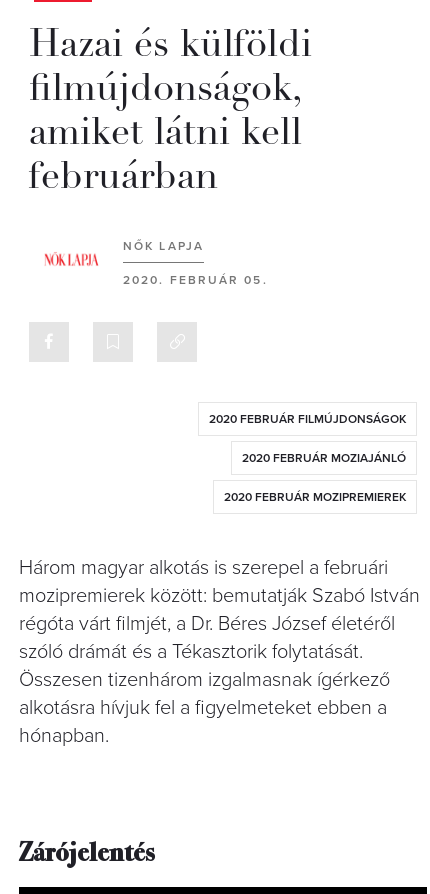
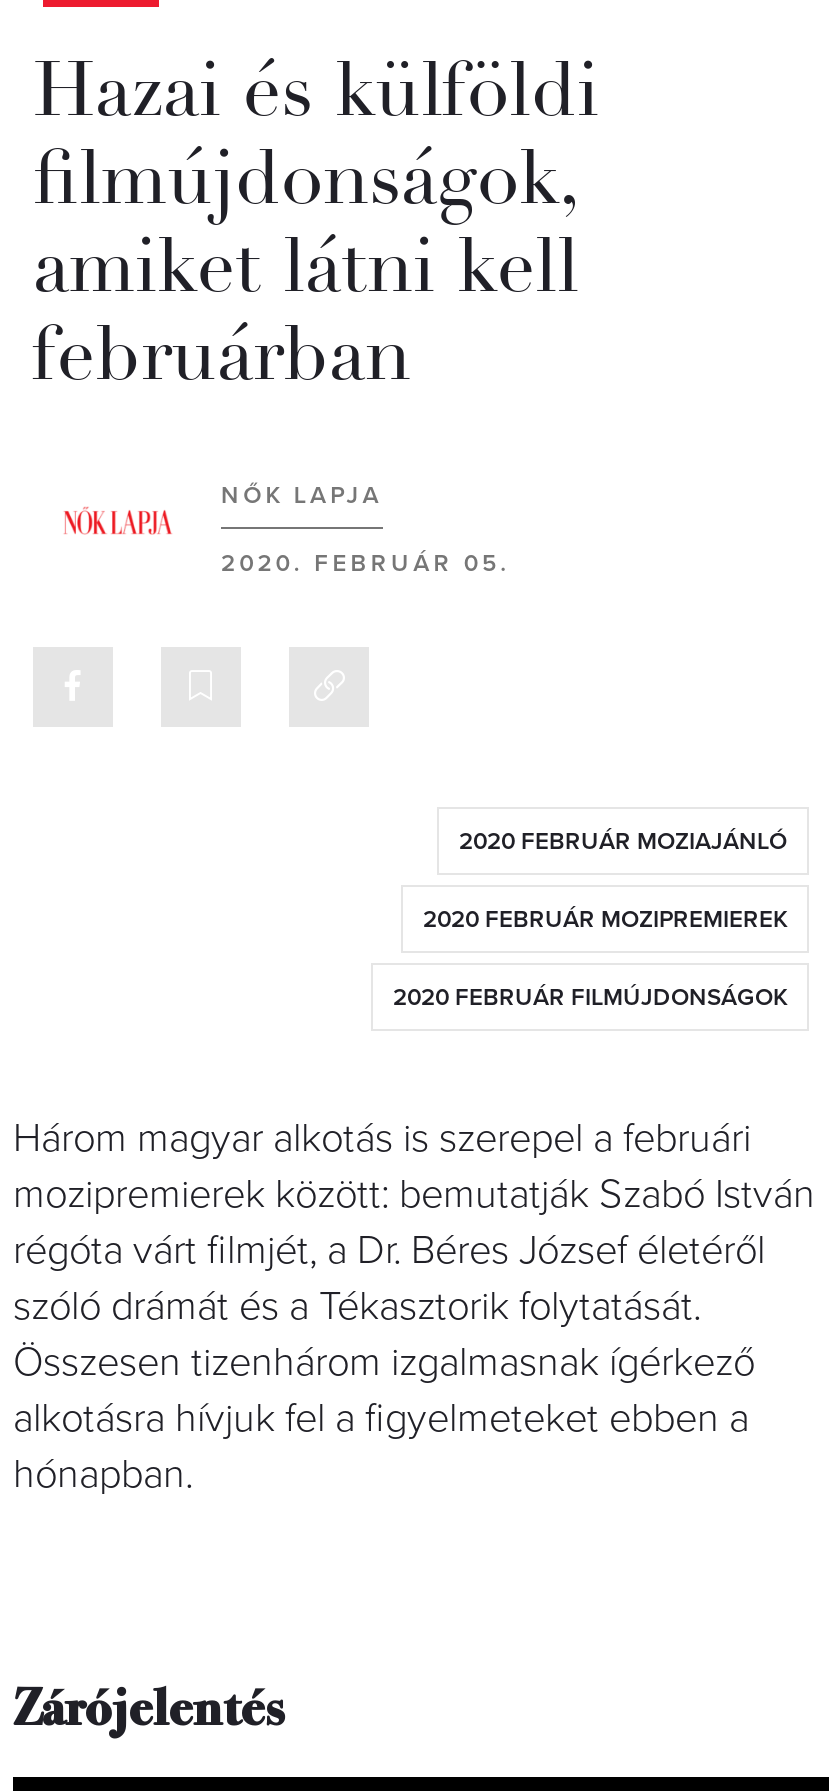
moved down: 2020 FEBRUÁR FILMÚJDONSÁGOK

moved up: 2020 FEBRUÁR MOZIAJÁNLÓ | 2020 FEBRUÁR MOZIPREMIEREK
